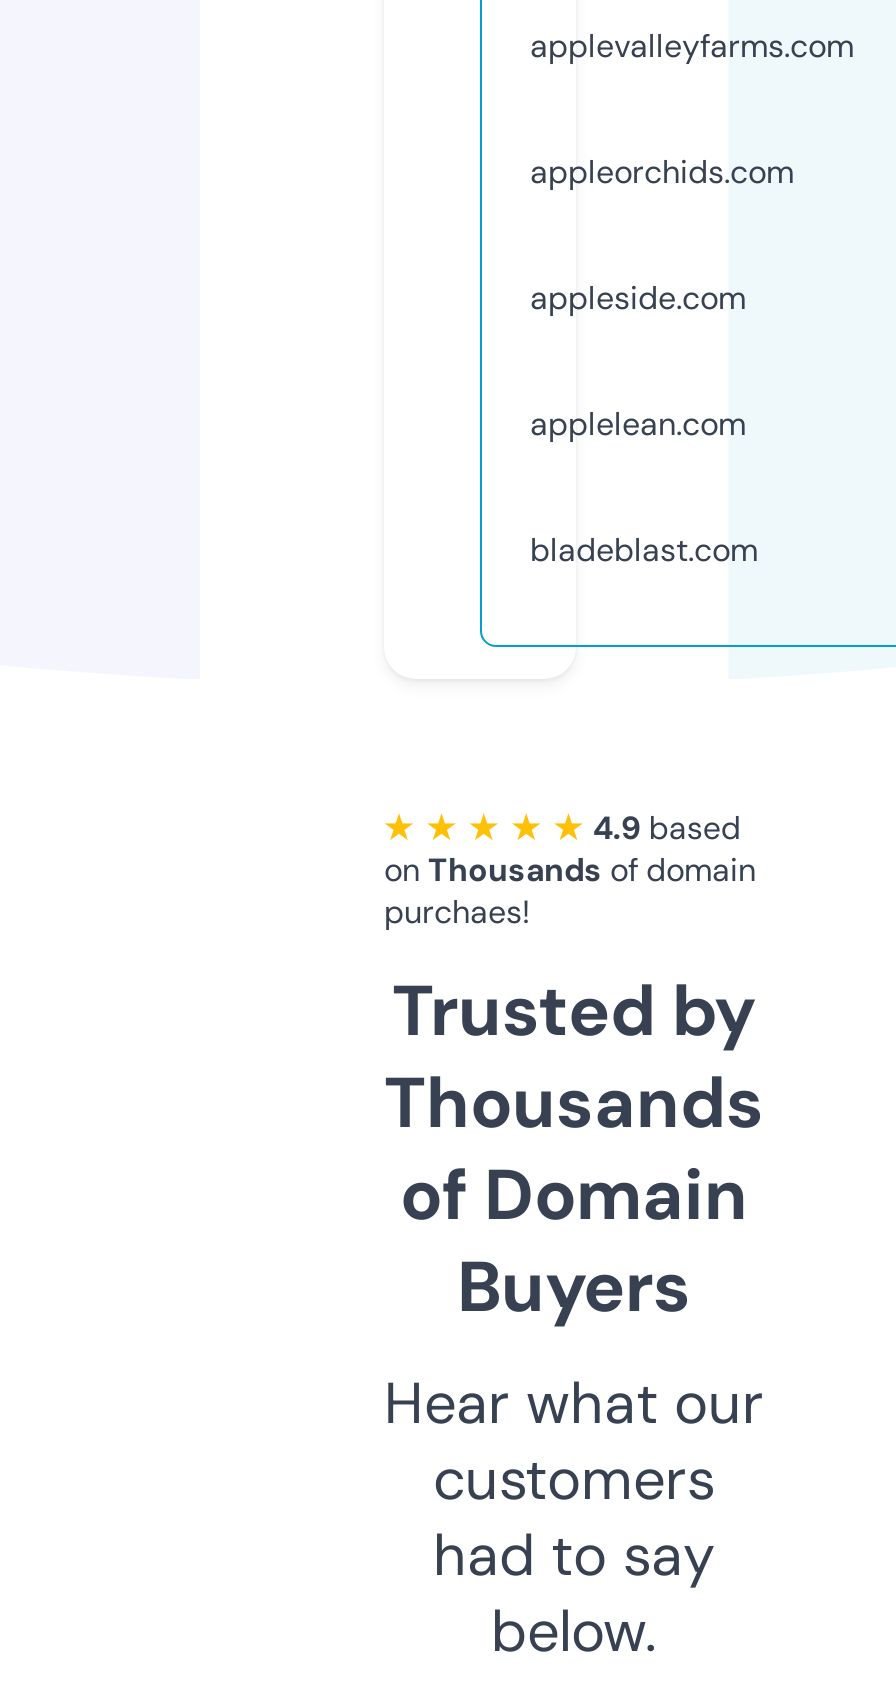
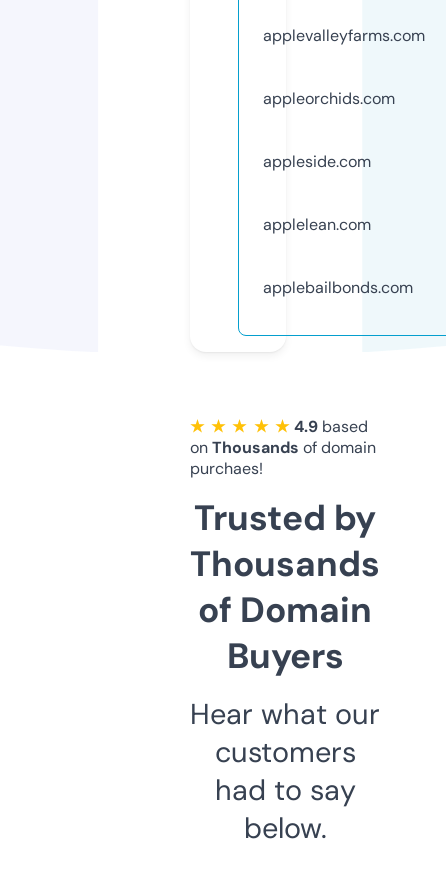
- bladeblast.com
+ applebailbonds.com
